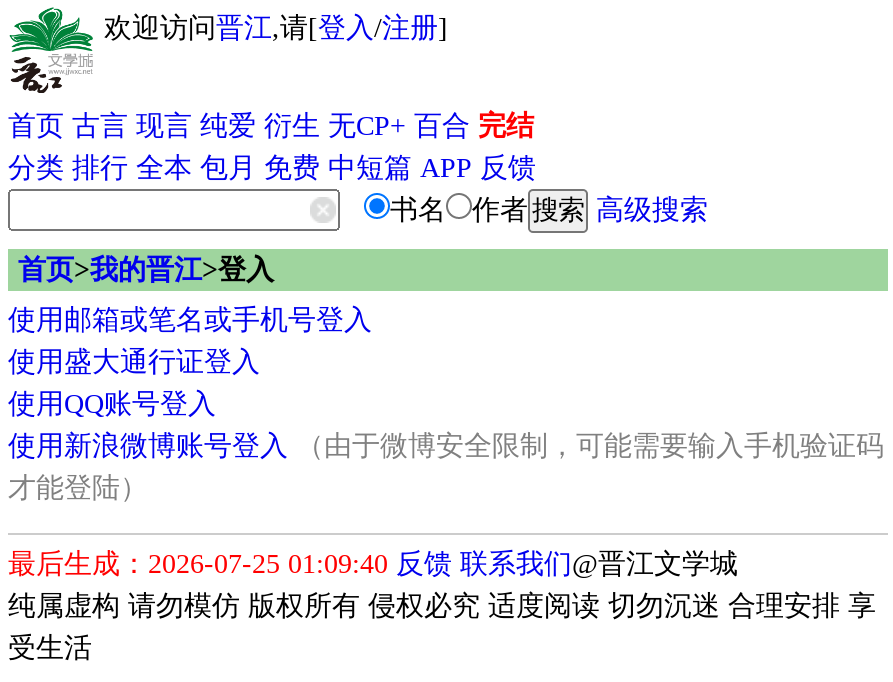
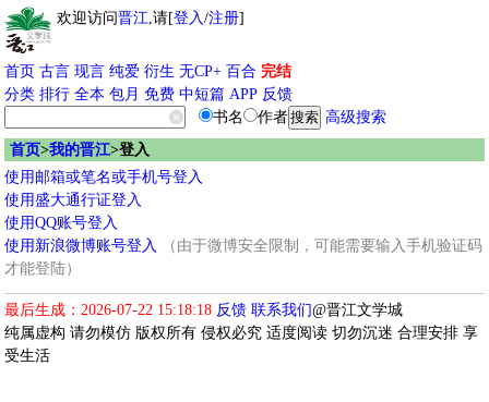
- 最后生成：2026-07-25 01:09:40 反馈 联系我们@晋江文学城
+ 最后生成：2026-07-22 15:18:18 反馈 联系我们@晋江文学城
